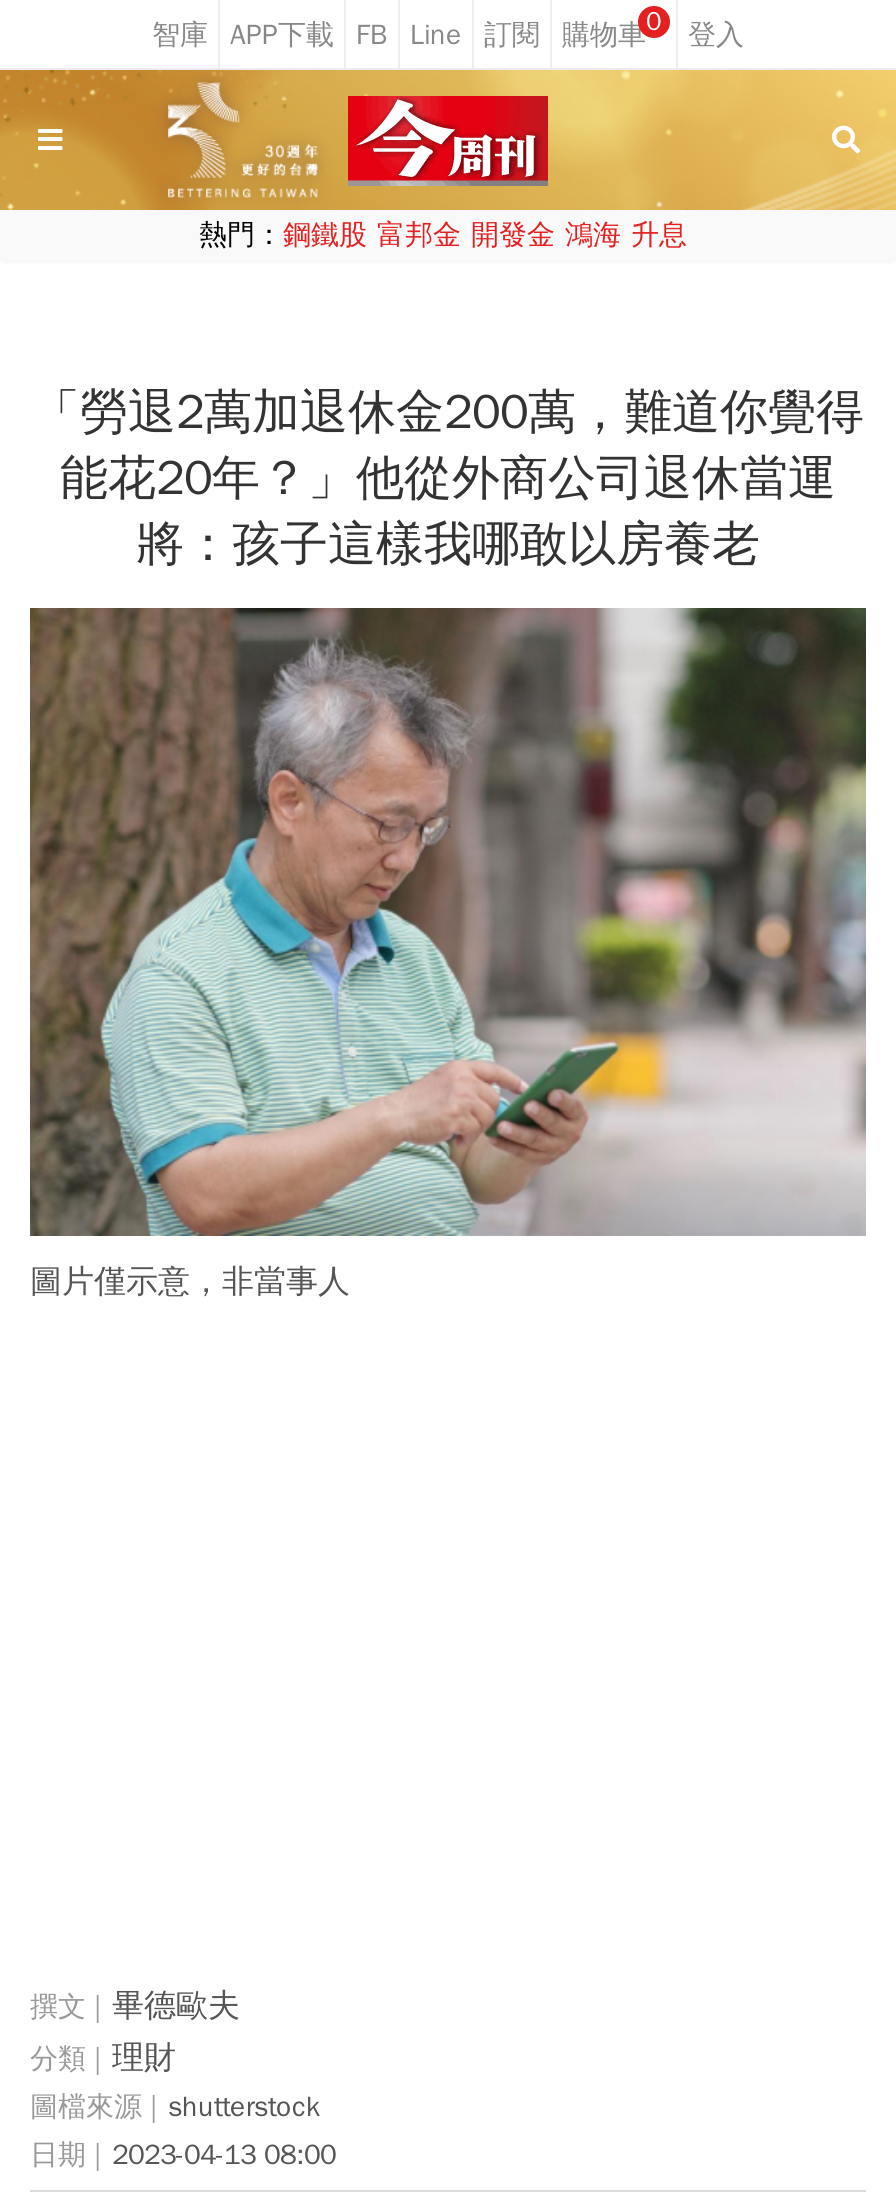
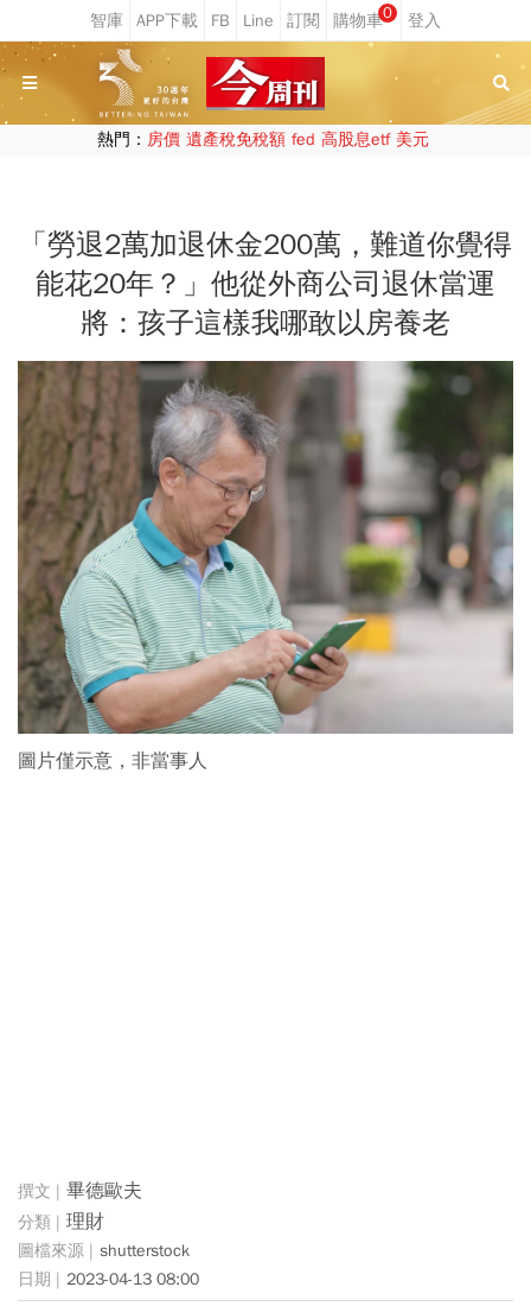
- 熱門：鋼鐵股 富邦金 開發金 鴻海 升息
+ 熱門：房價 遺產稅免稅額 fed 高股息etf 美元
